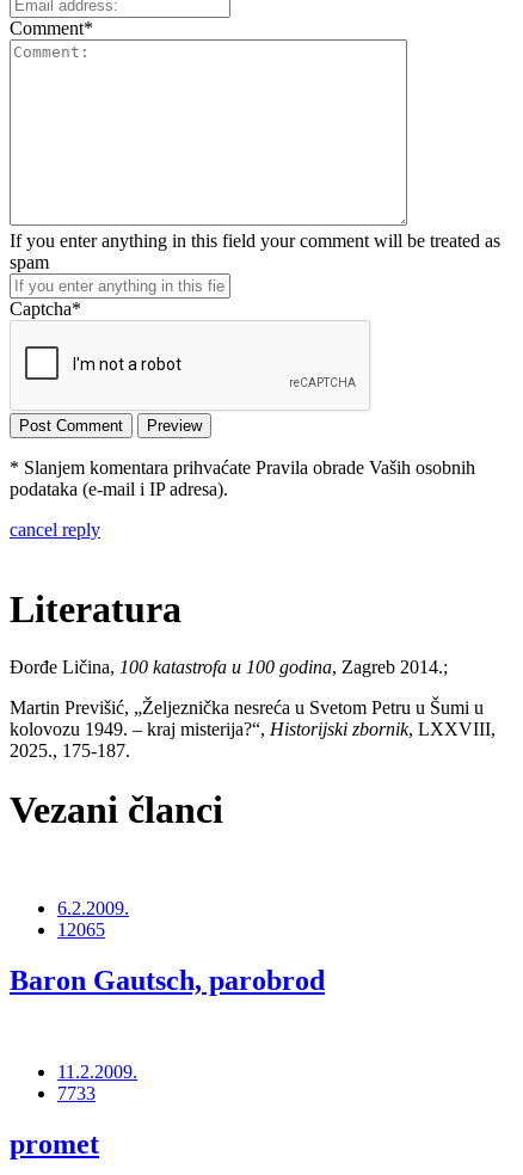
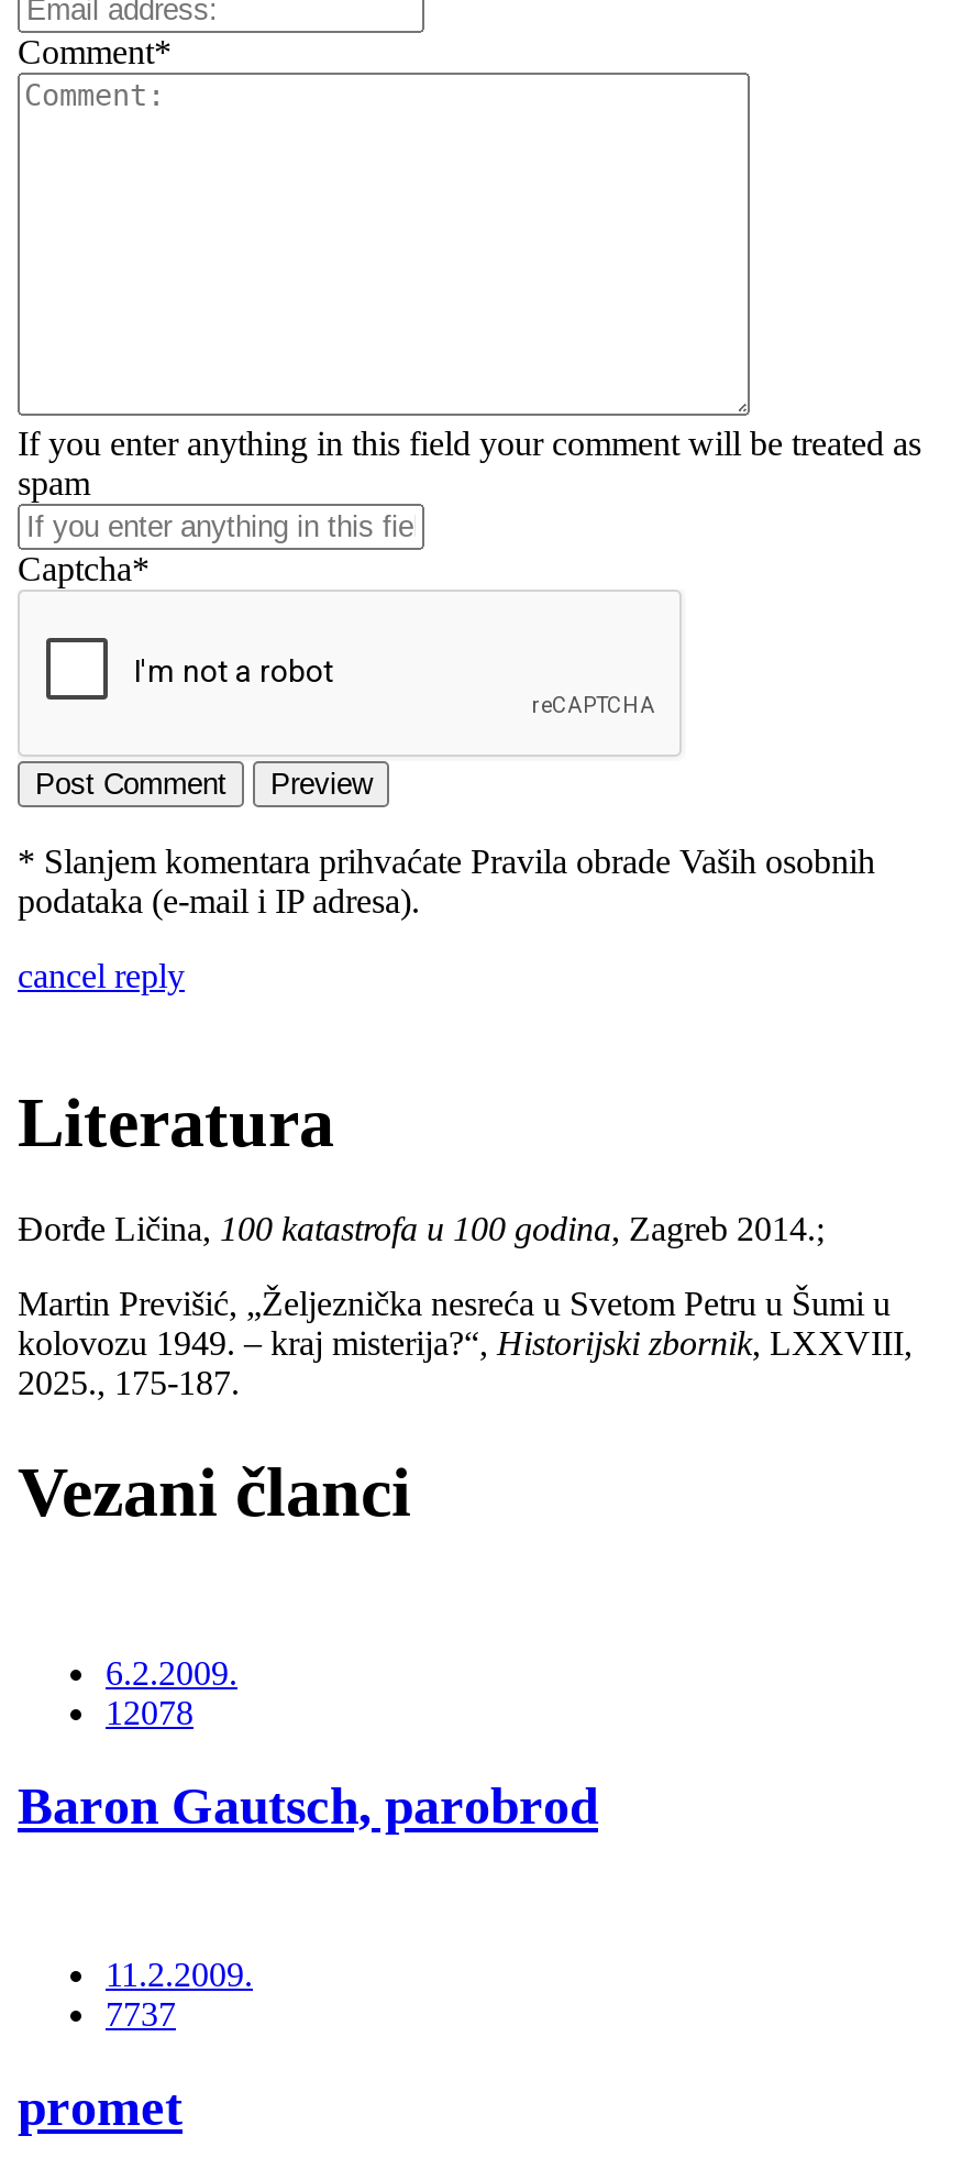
- 12065
+ 12078

- 7733
+ 7737
